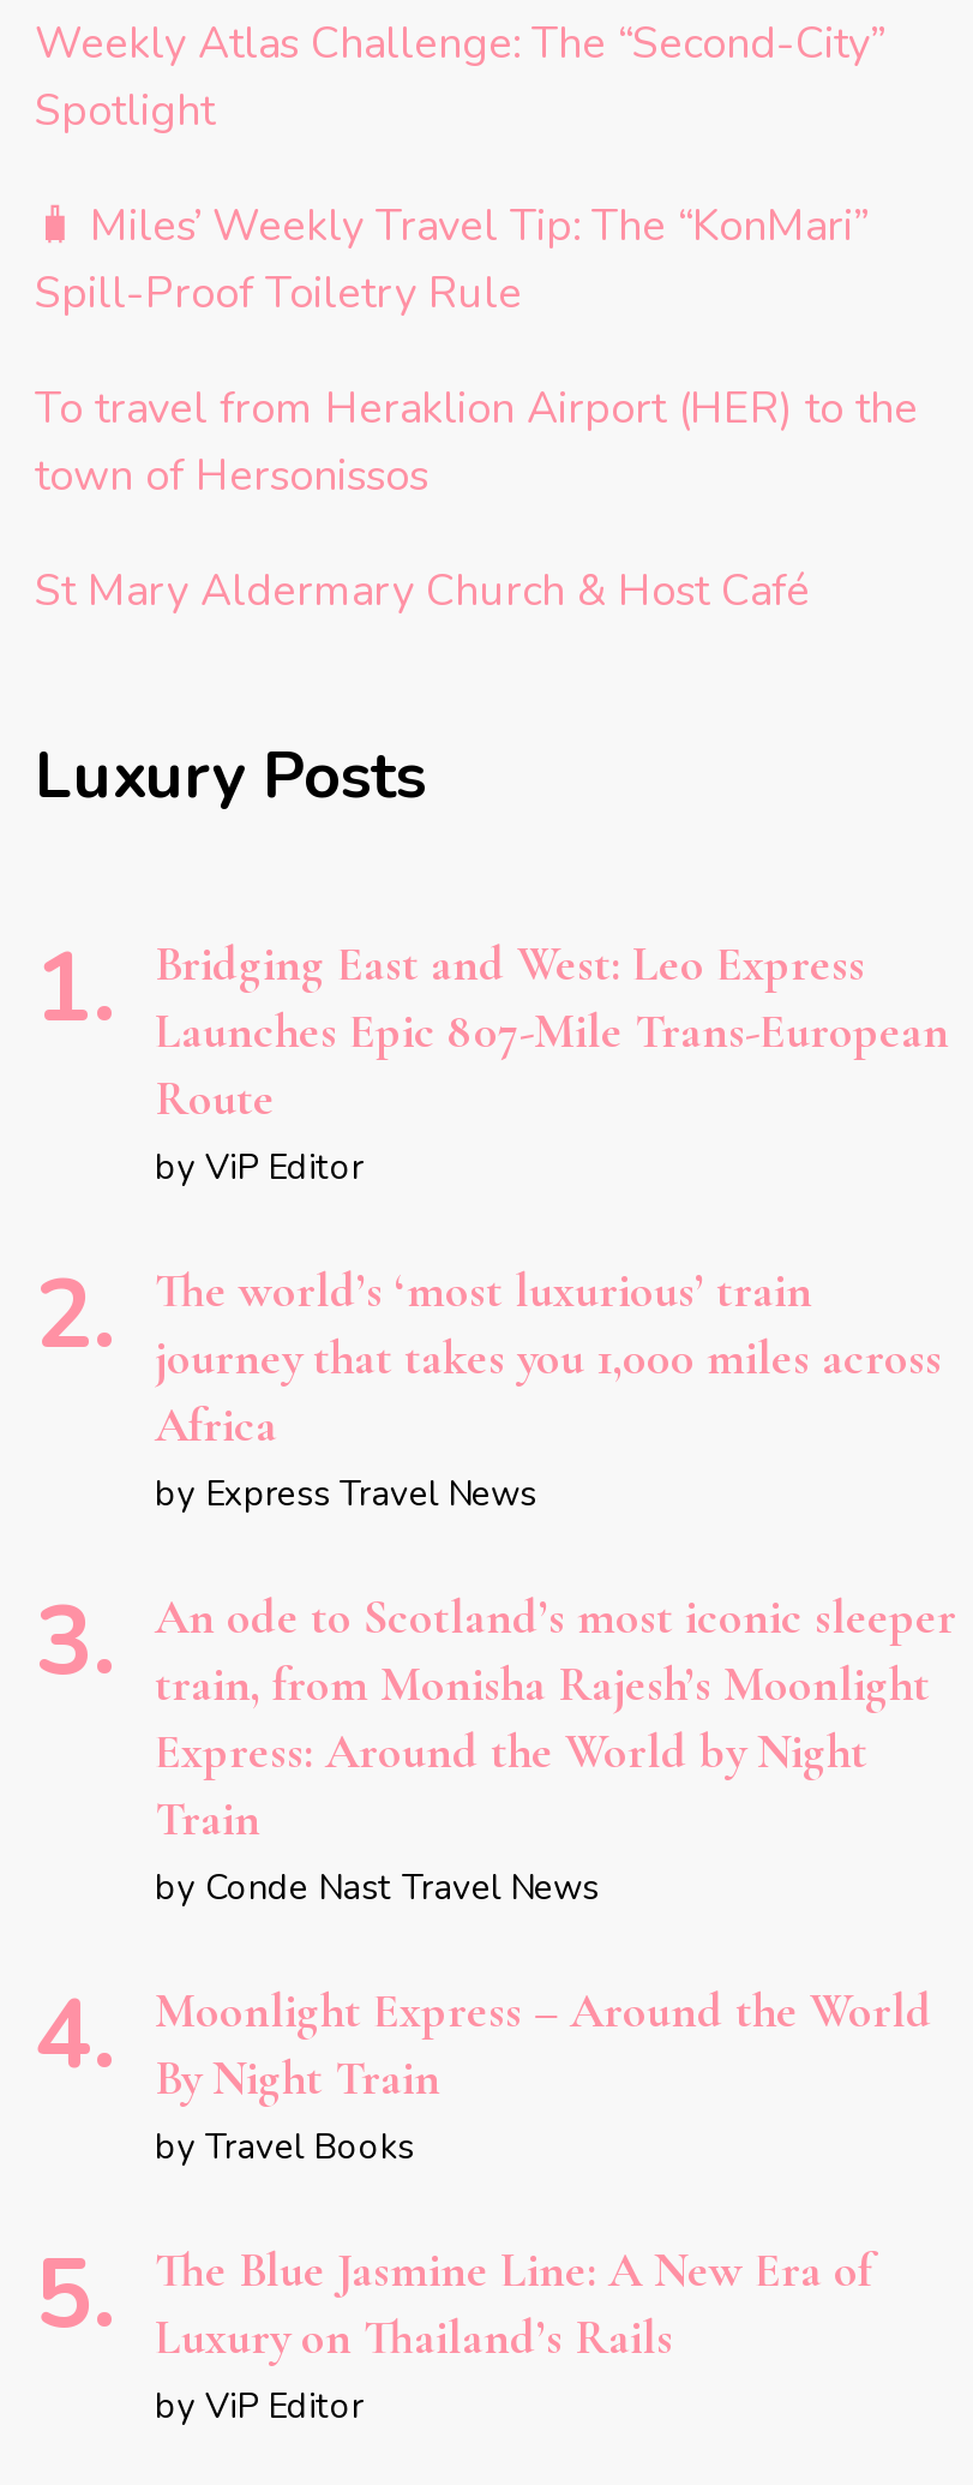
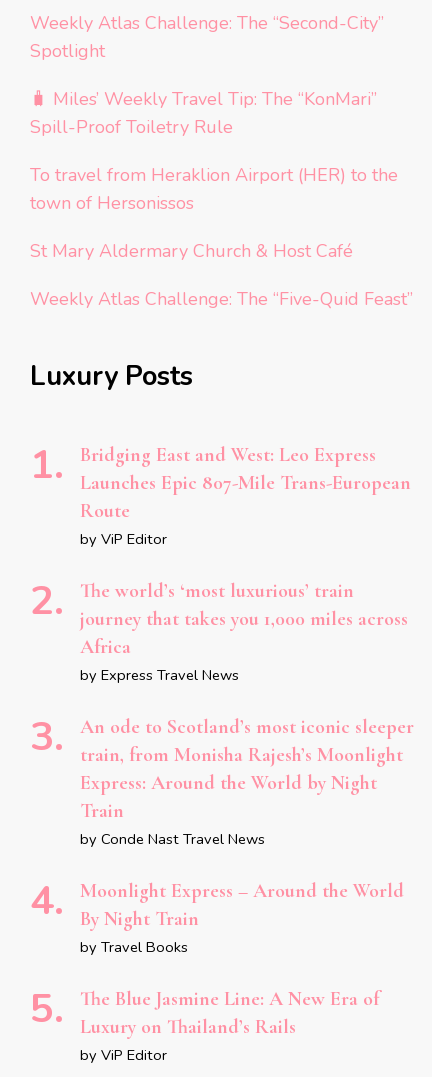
+ Weekly Atlas Challenge: The “Five-Quid Feast”
